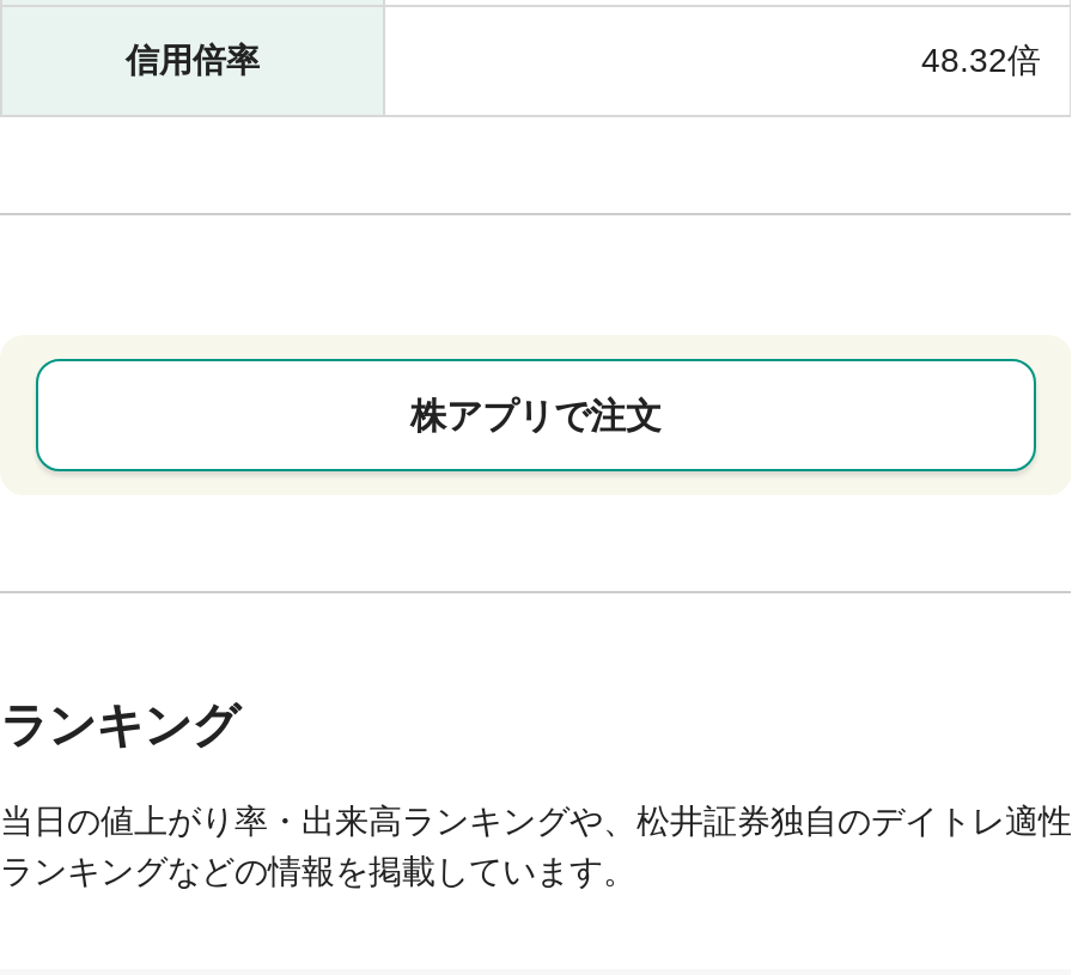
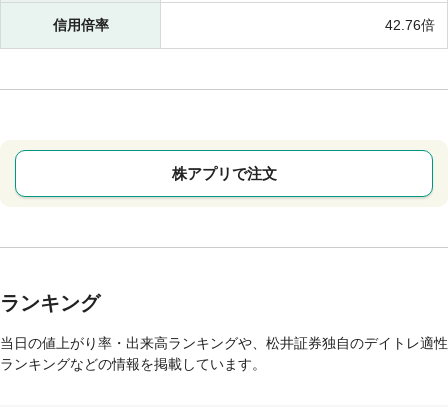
- 48.32倍
+ 42.76倍
